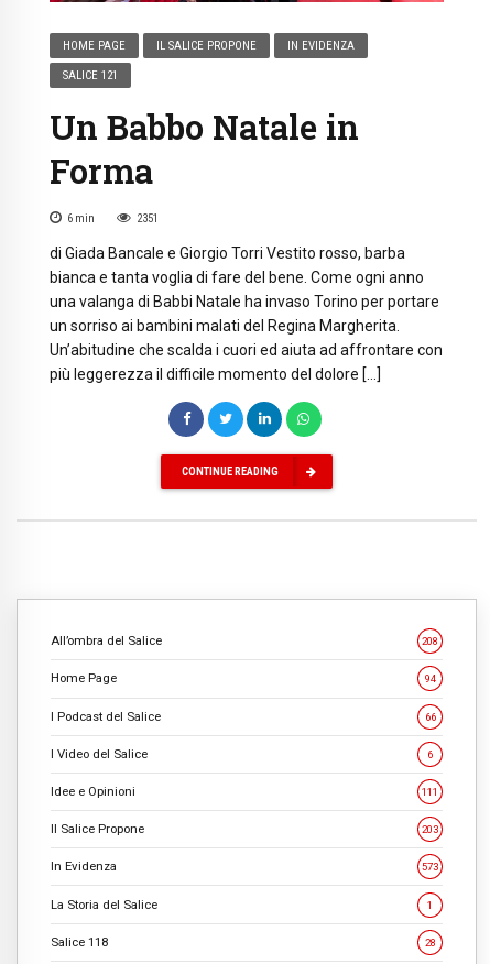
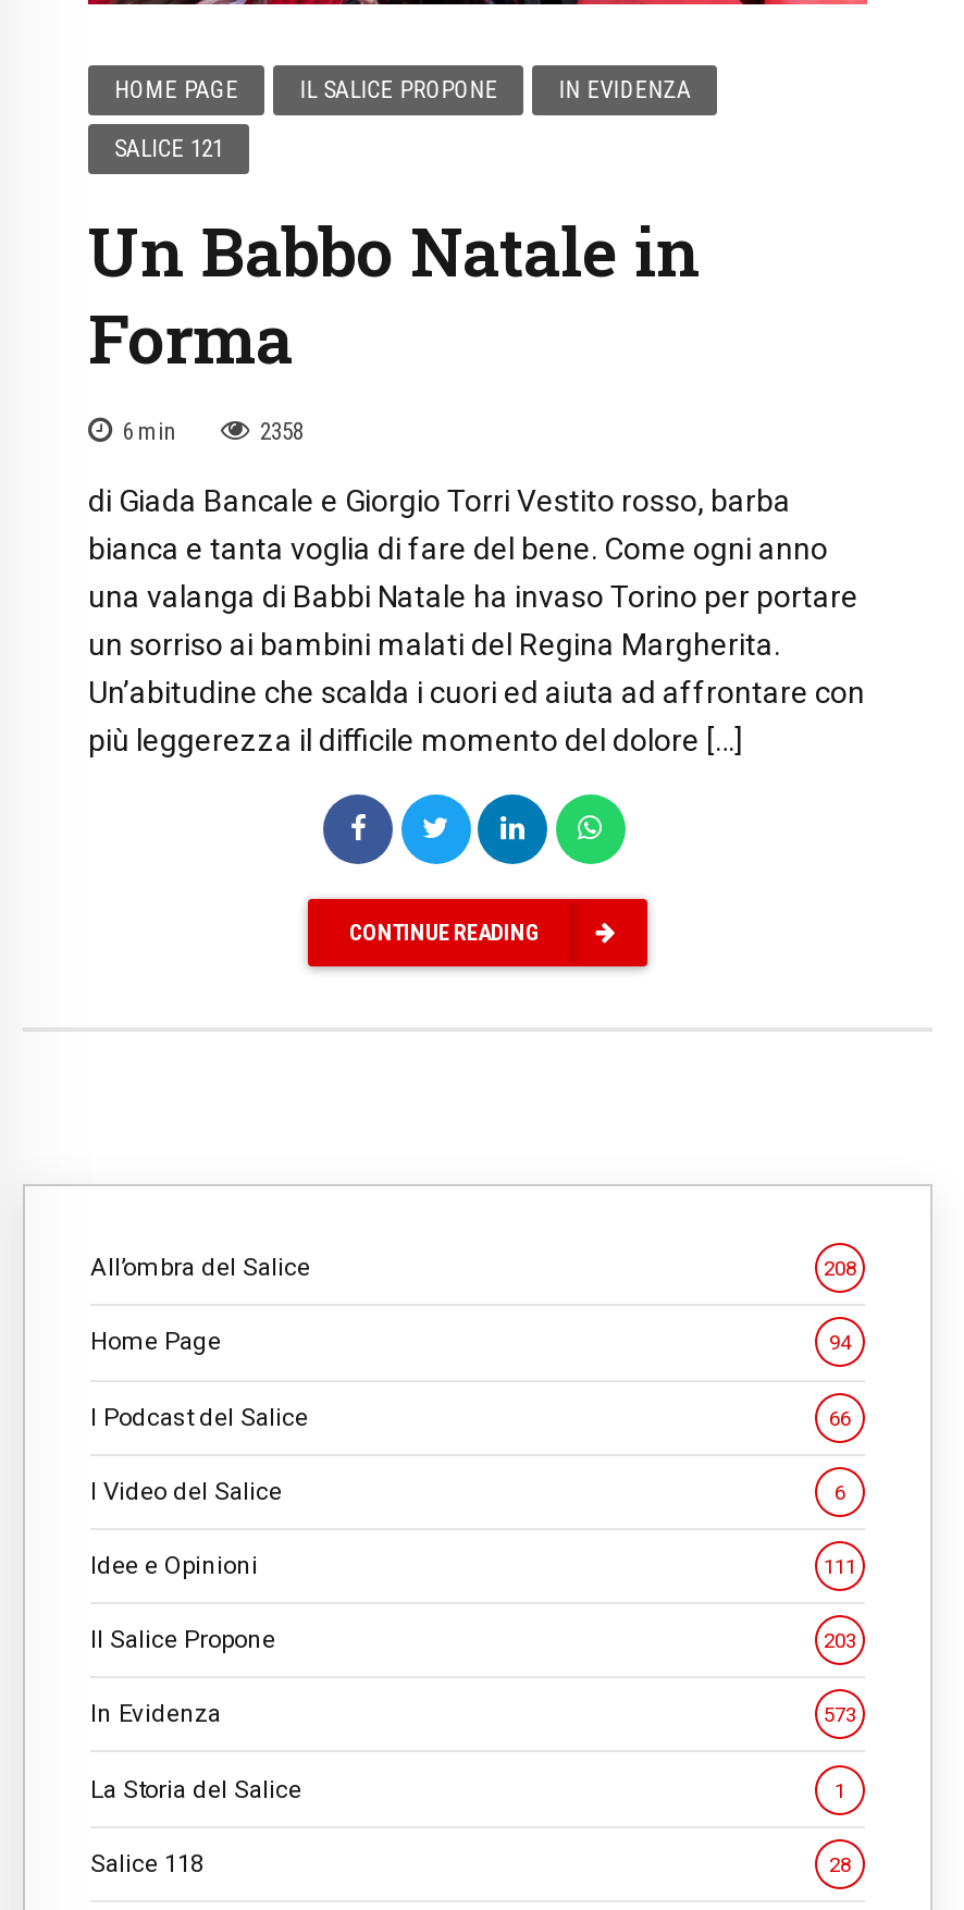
- 2351
+ 2358
